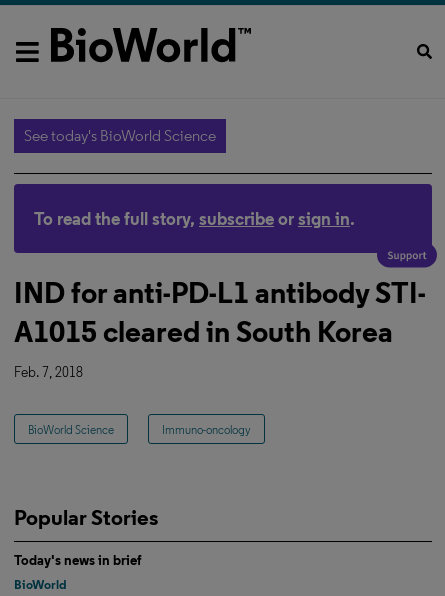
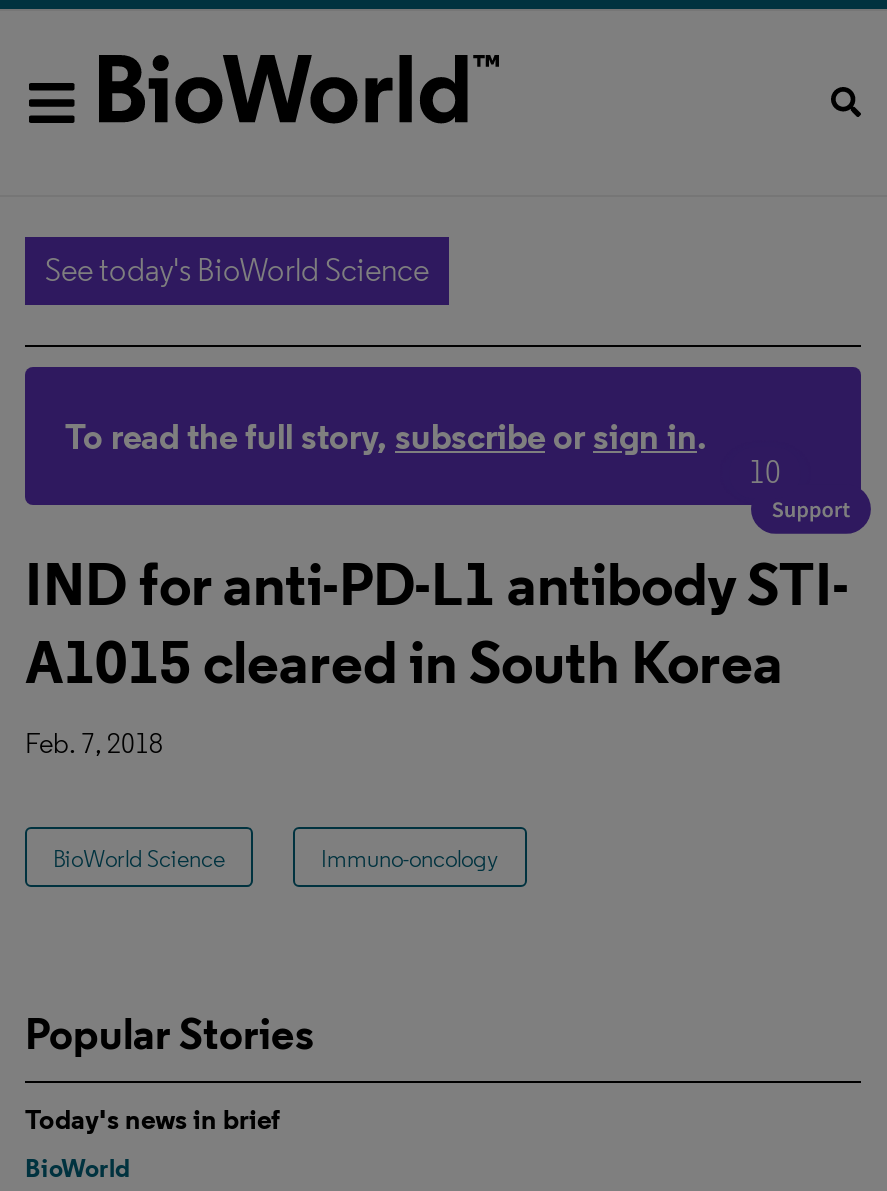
+ 10
